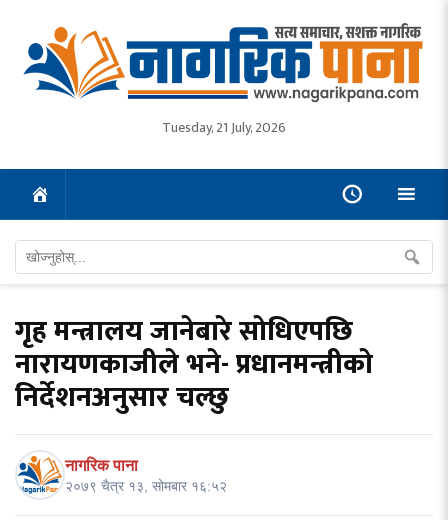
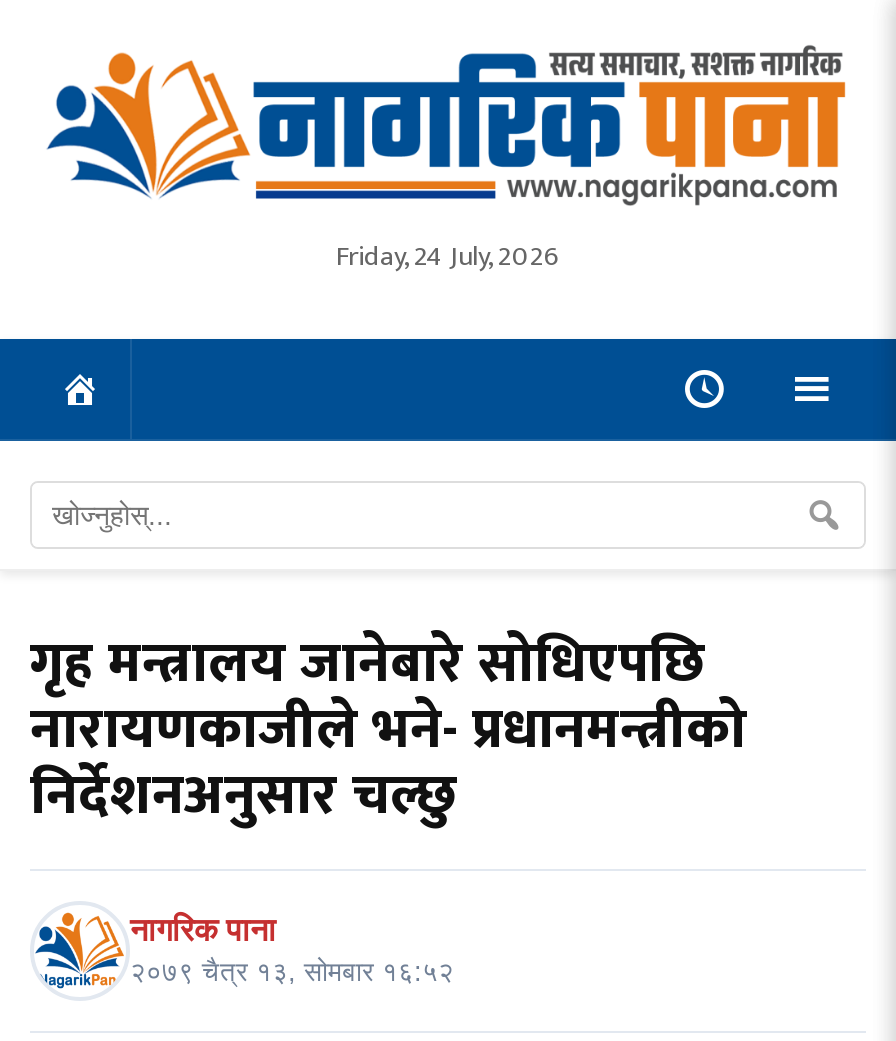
- Tuesday, 21 July, 2026
+ Friday, 24 July, 2026
